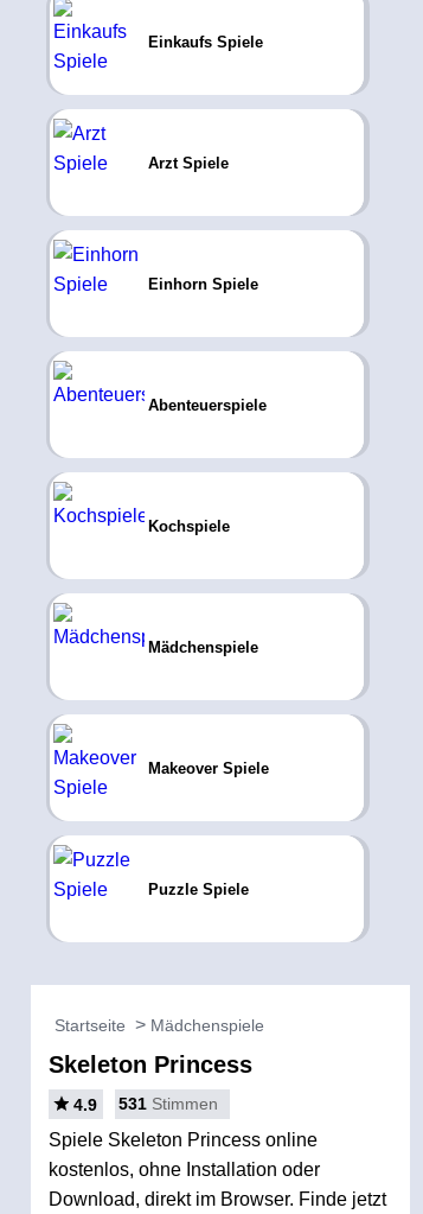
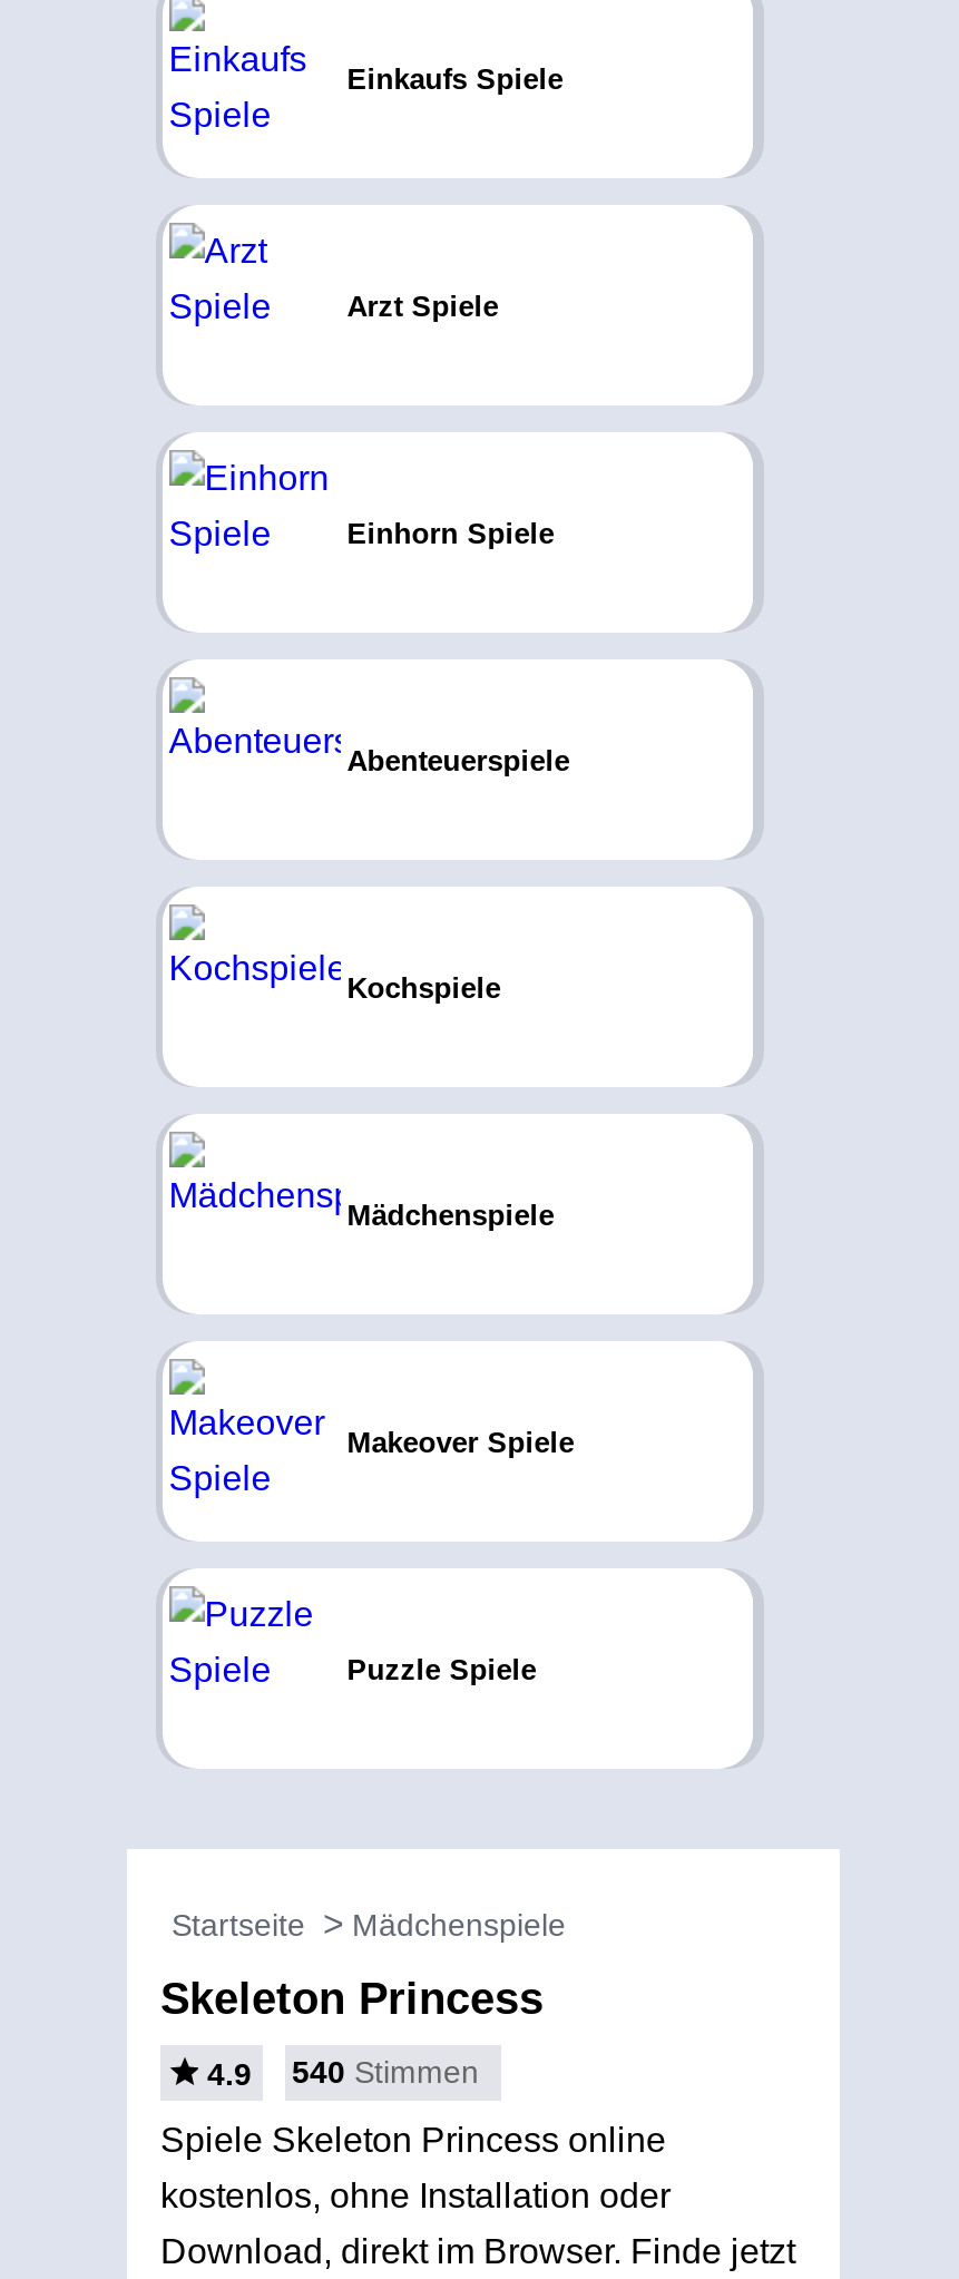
- 4.9 531 Stimmen
+ 4.9 540 Stimmen
